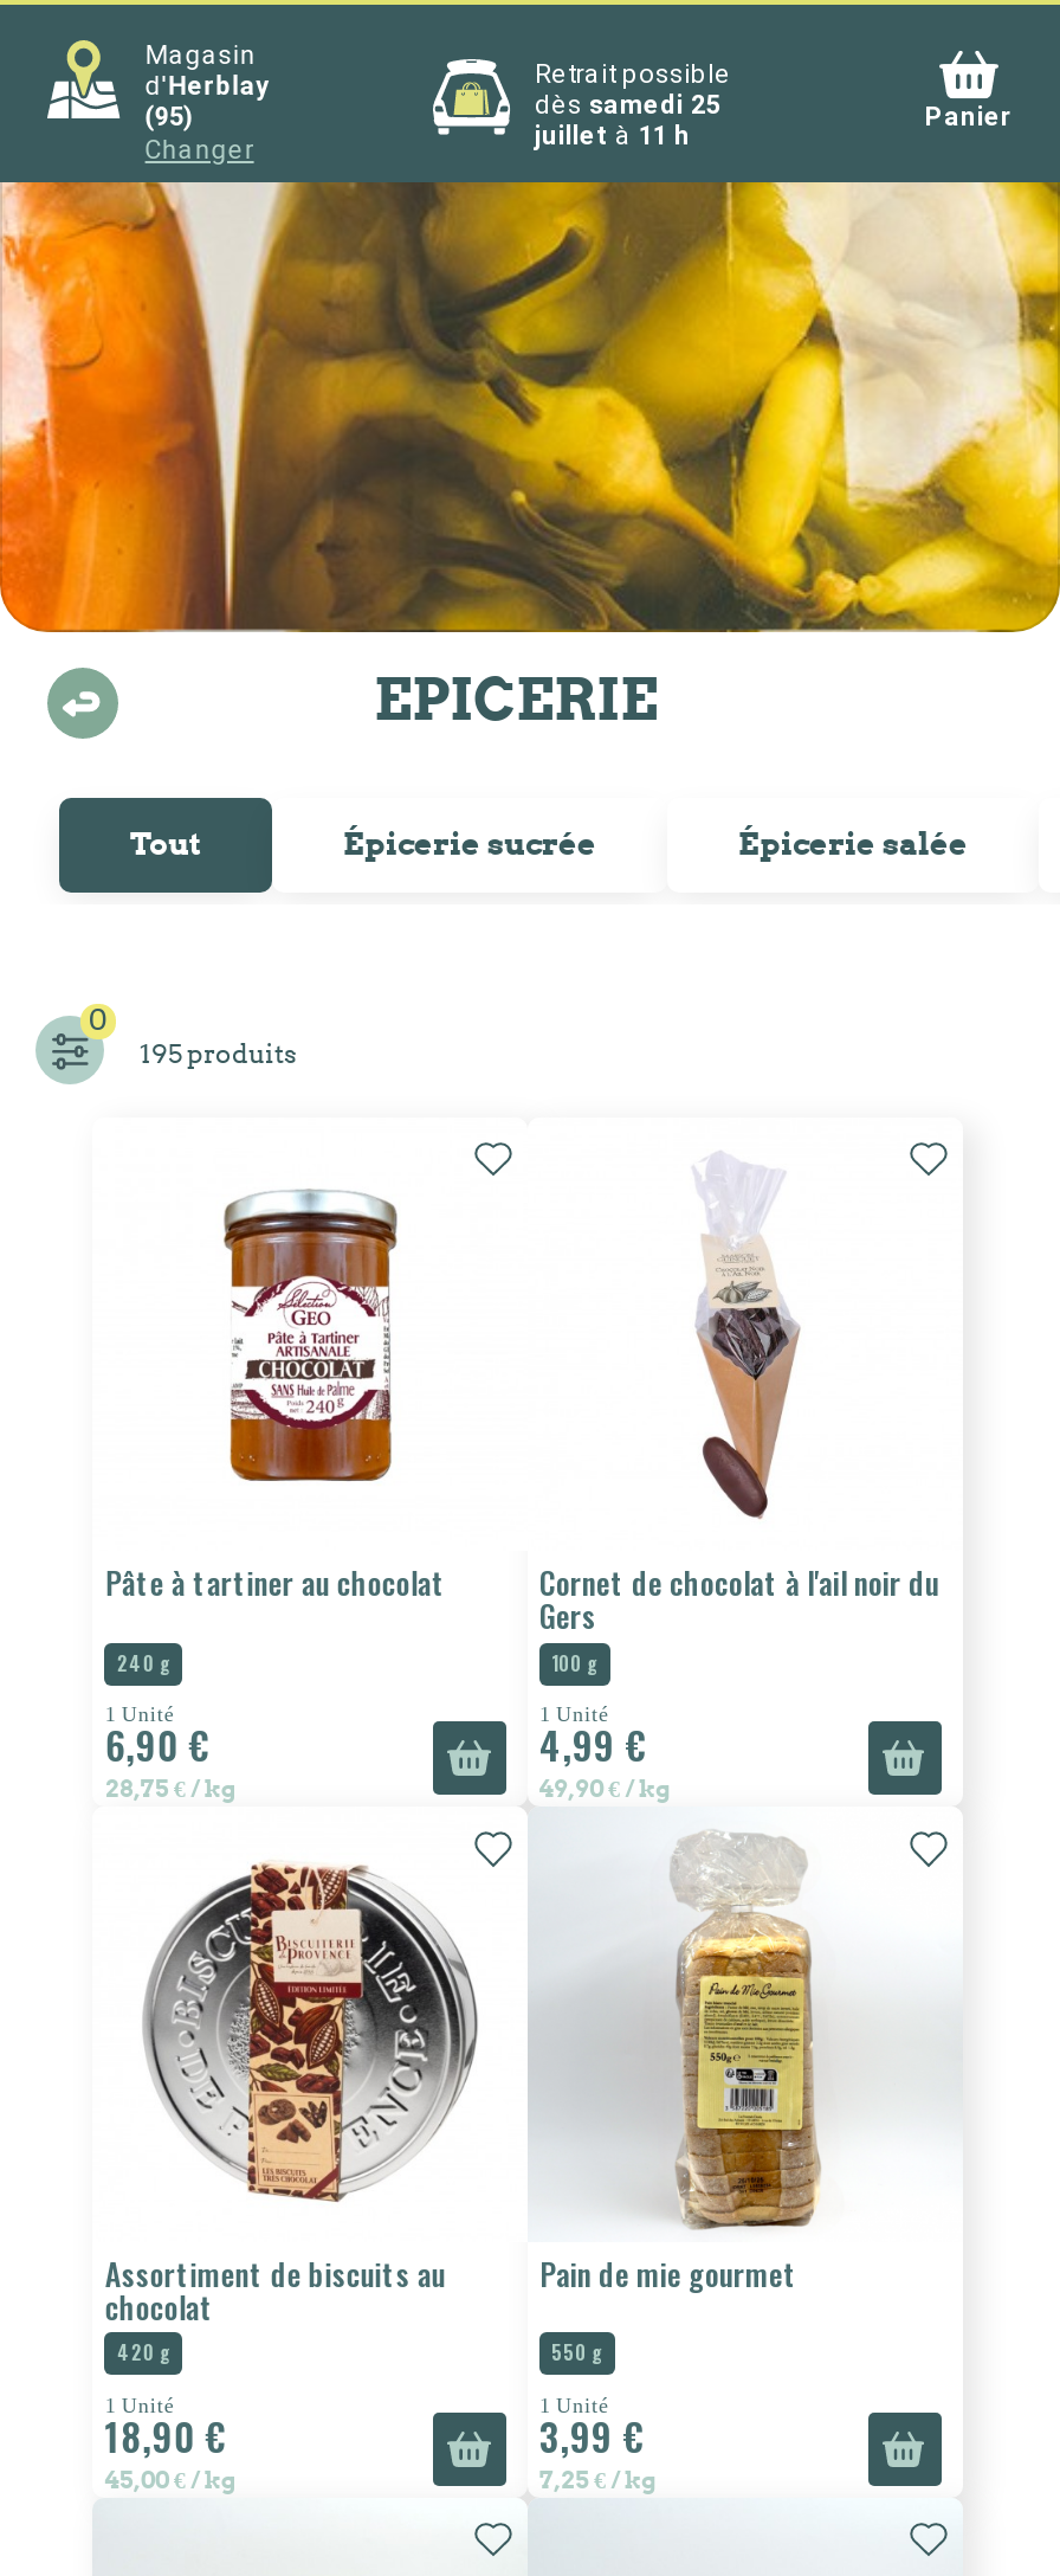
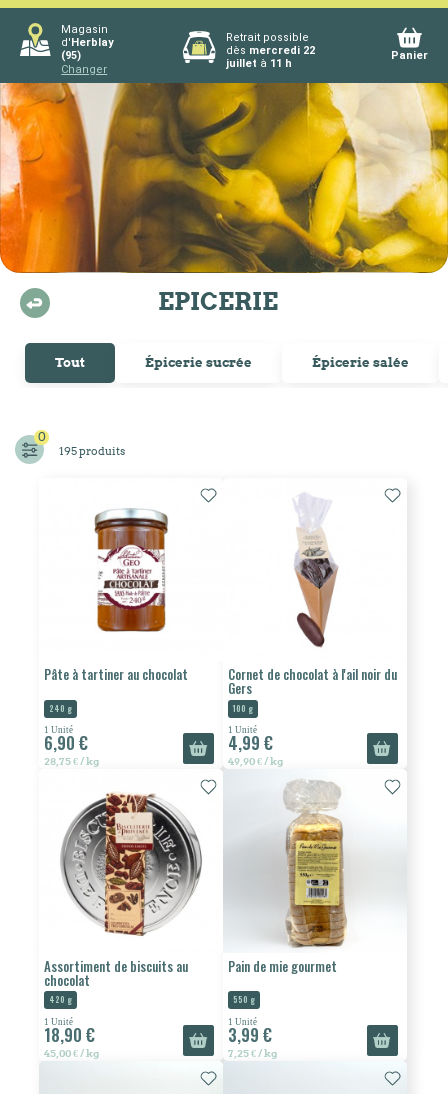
- dès samedi 25
+ dès mercredi 22
